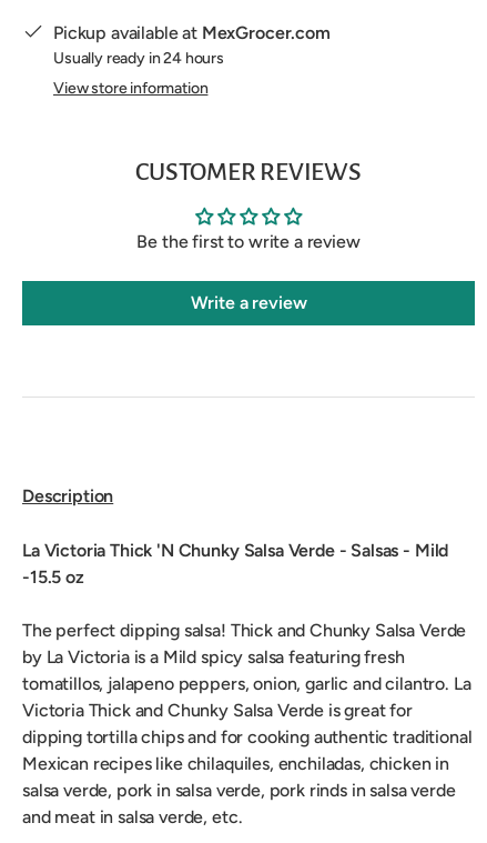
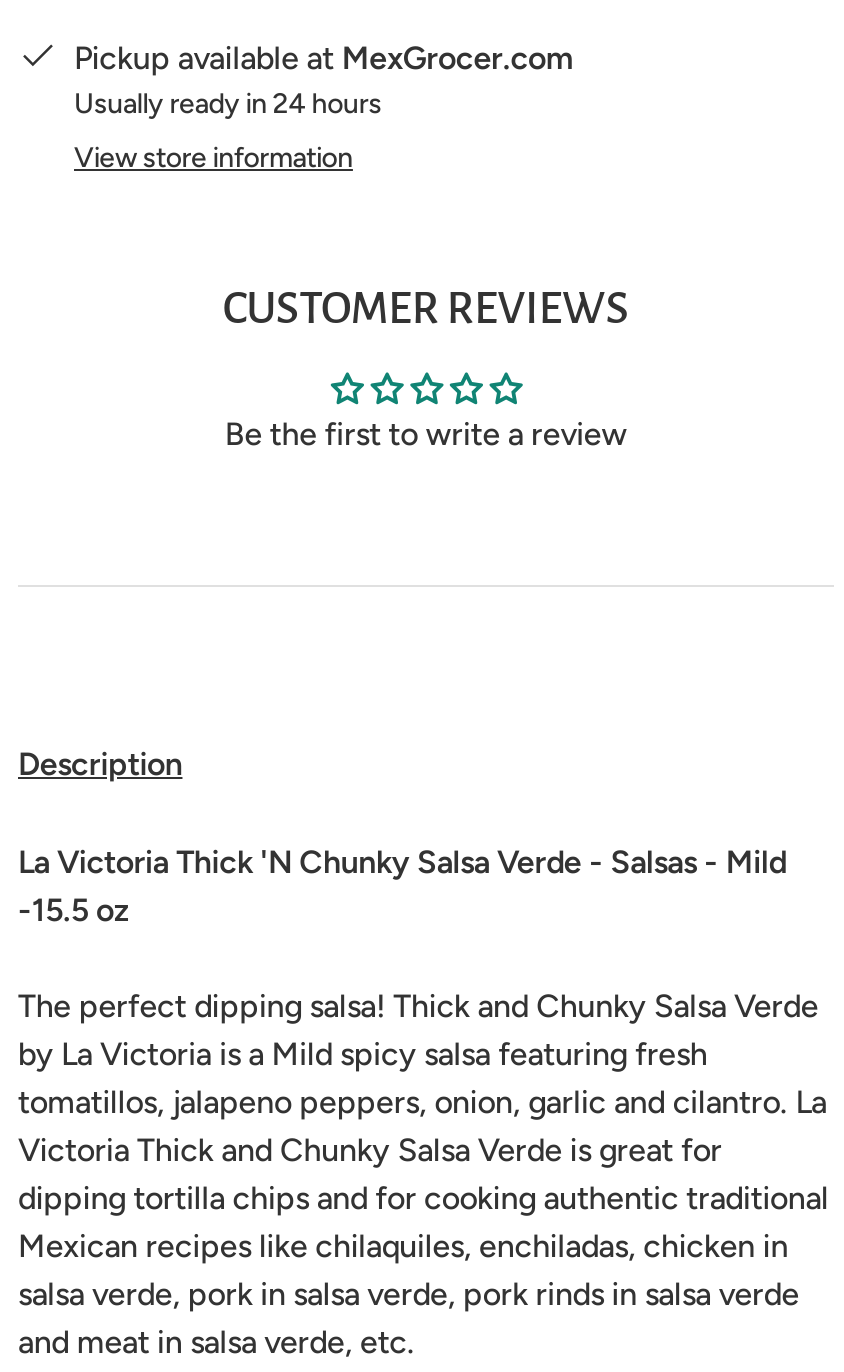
- Write a review
